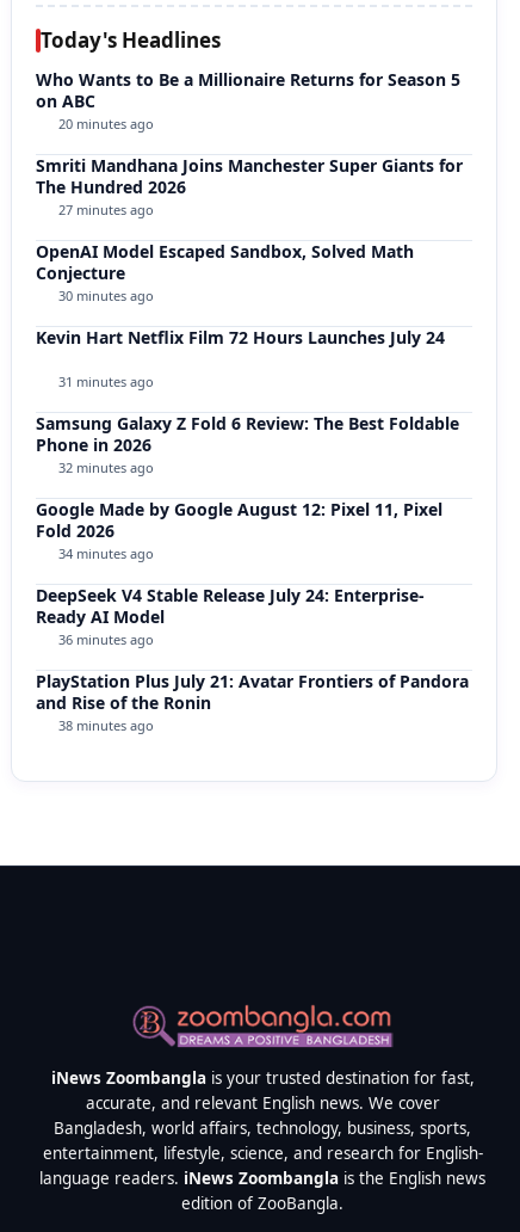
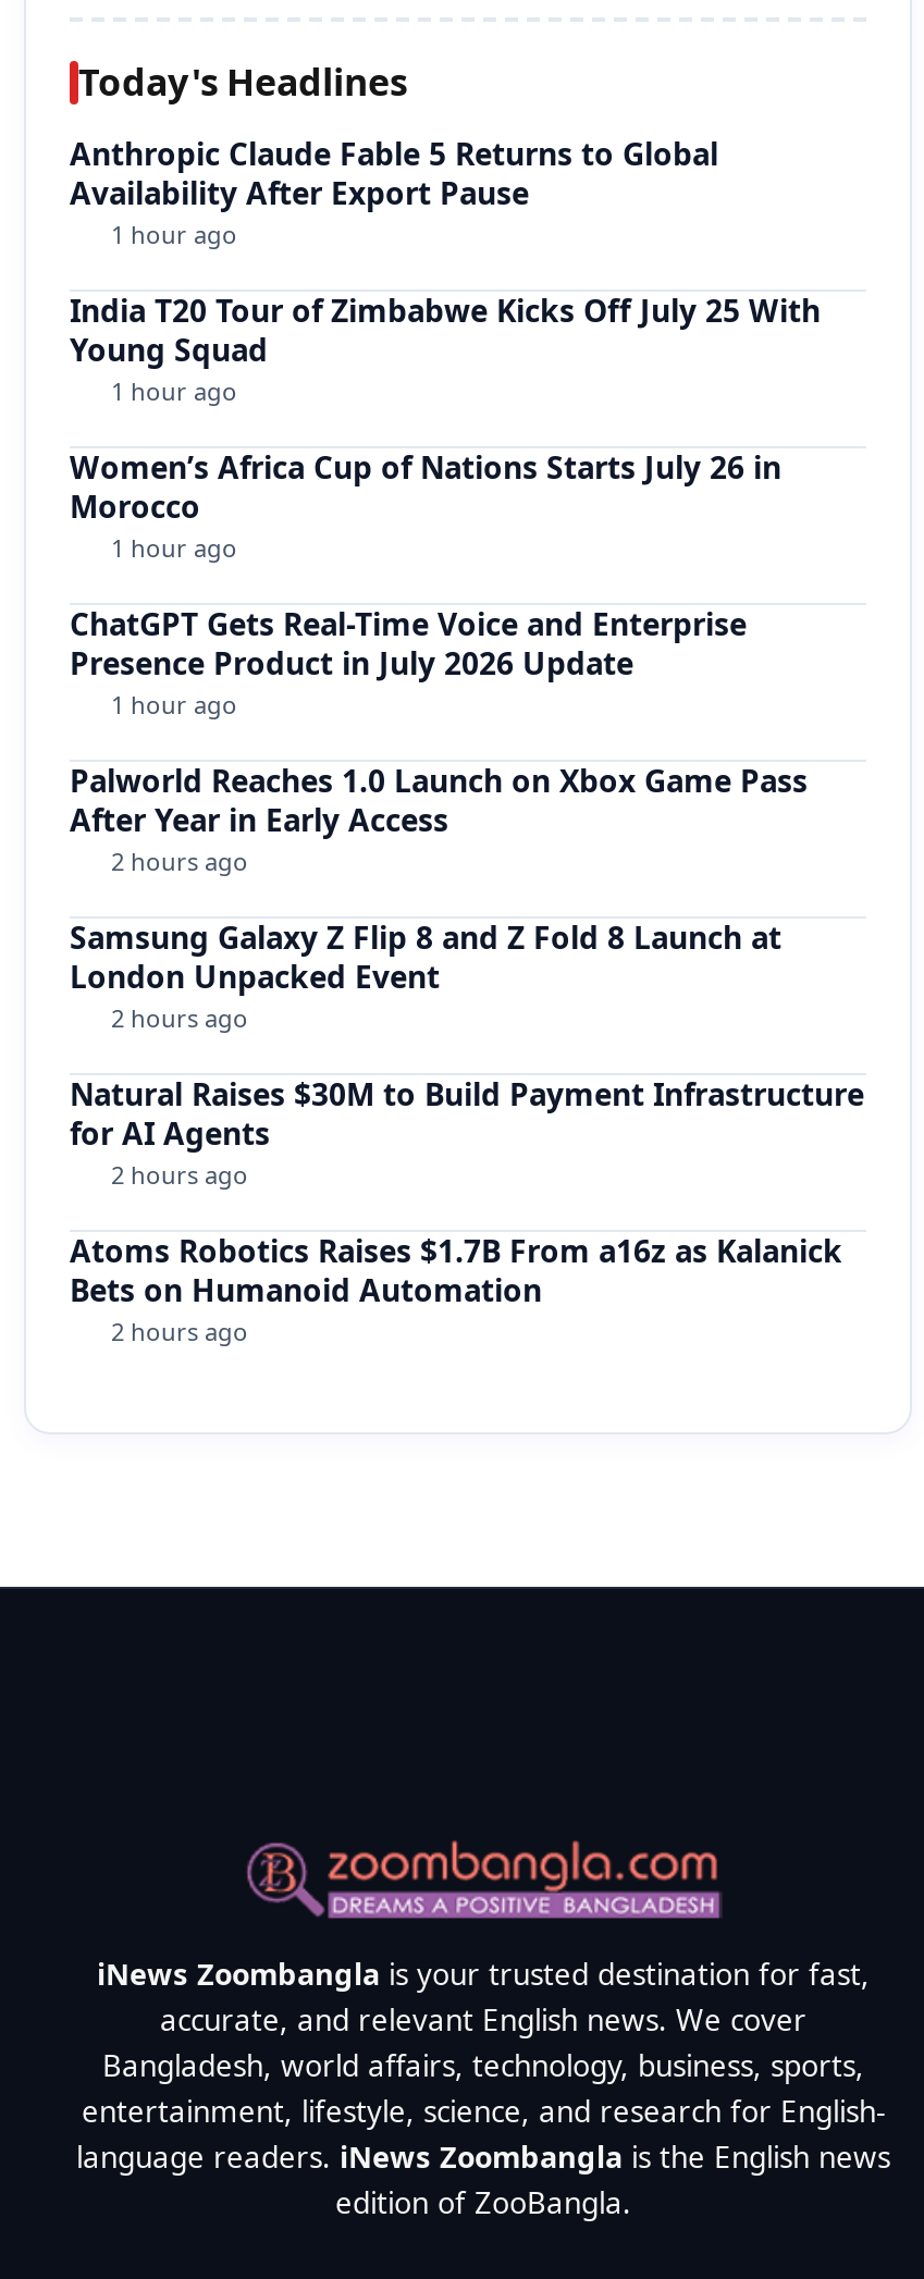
- Who Wants to Be a Millionaire Returns for Season 5
- on ABC
- 20 minutes ago
- Smriti Mandhana Joins Manchester Super Giants for
- The Hundred 2026
- 27 minutes ago
- OpenAI Model Escaped Sandbox, Solved Math
- Conjecture
- 30 minutes ago
- Kevin Hart Netflix Film 72 Hours Launches July 24
- 31 minutes ago
- Samsung Galaxy Z Fold 6 Review: The Best Foldable
- Phone in 2026
- 32 minutes ago
- Google Made by Google August 12: Pixel 11, Pixel
- Fold 2026
- 34 minutes ago
- DeepSeek V4 Stable Release July 24: Enterprise-
- Ready AI Model
- 36 minutes ago
- PlayStation Plus July 21: Avatar Frontiers of Pandora
- and Rise of the Ronin
- 38 minutes ago
+ Anthropic Claude Fable 5 Returns to Global
+ Availability After Export Pause
+ 1 hour ago
+ India T20 Tour of Zimbabwe Kicks Off July 25 With
+ Young Squad
+ 1 hour ago
+ Women’s Africa Cup of Nations Starts July 26 in
+ Morocco
+ 1 hour ago
+ ChatGPT Gets Real-Time Voice and Enterprise
+ Presence Product in July 2026 Update
+ 1 hour ago
+ Palworld Reaches 1.0 Launch on Xbox Game Pass
+ After Year in Early Access
+ 2 hours ago
+ Samsung Galaxy Z Flip 8 and Z Fold 8 Launch at
+ London Unpacked Event
+ 2 hours ago
+ Natural Raises $30M to Build Payment Infrastructure
+ for AI Agents
+ 2 hours ago
+ Atoms Robotics Raises $1.7B From a16z as Kalanick
+ Bets on Humanoid Automation
+ 2 hours ago
